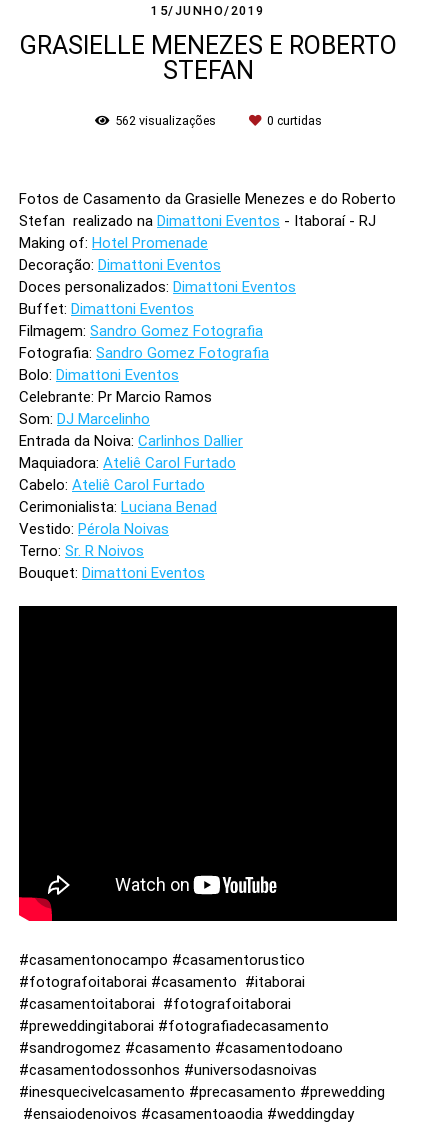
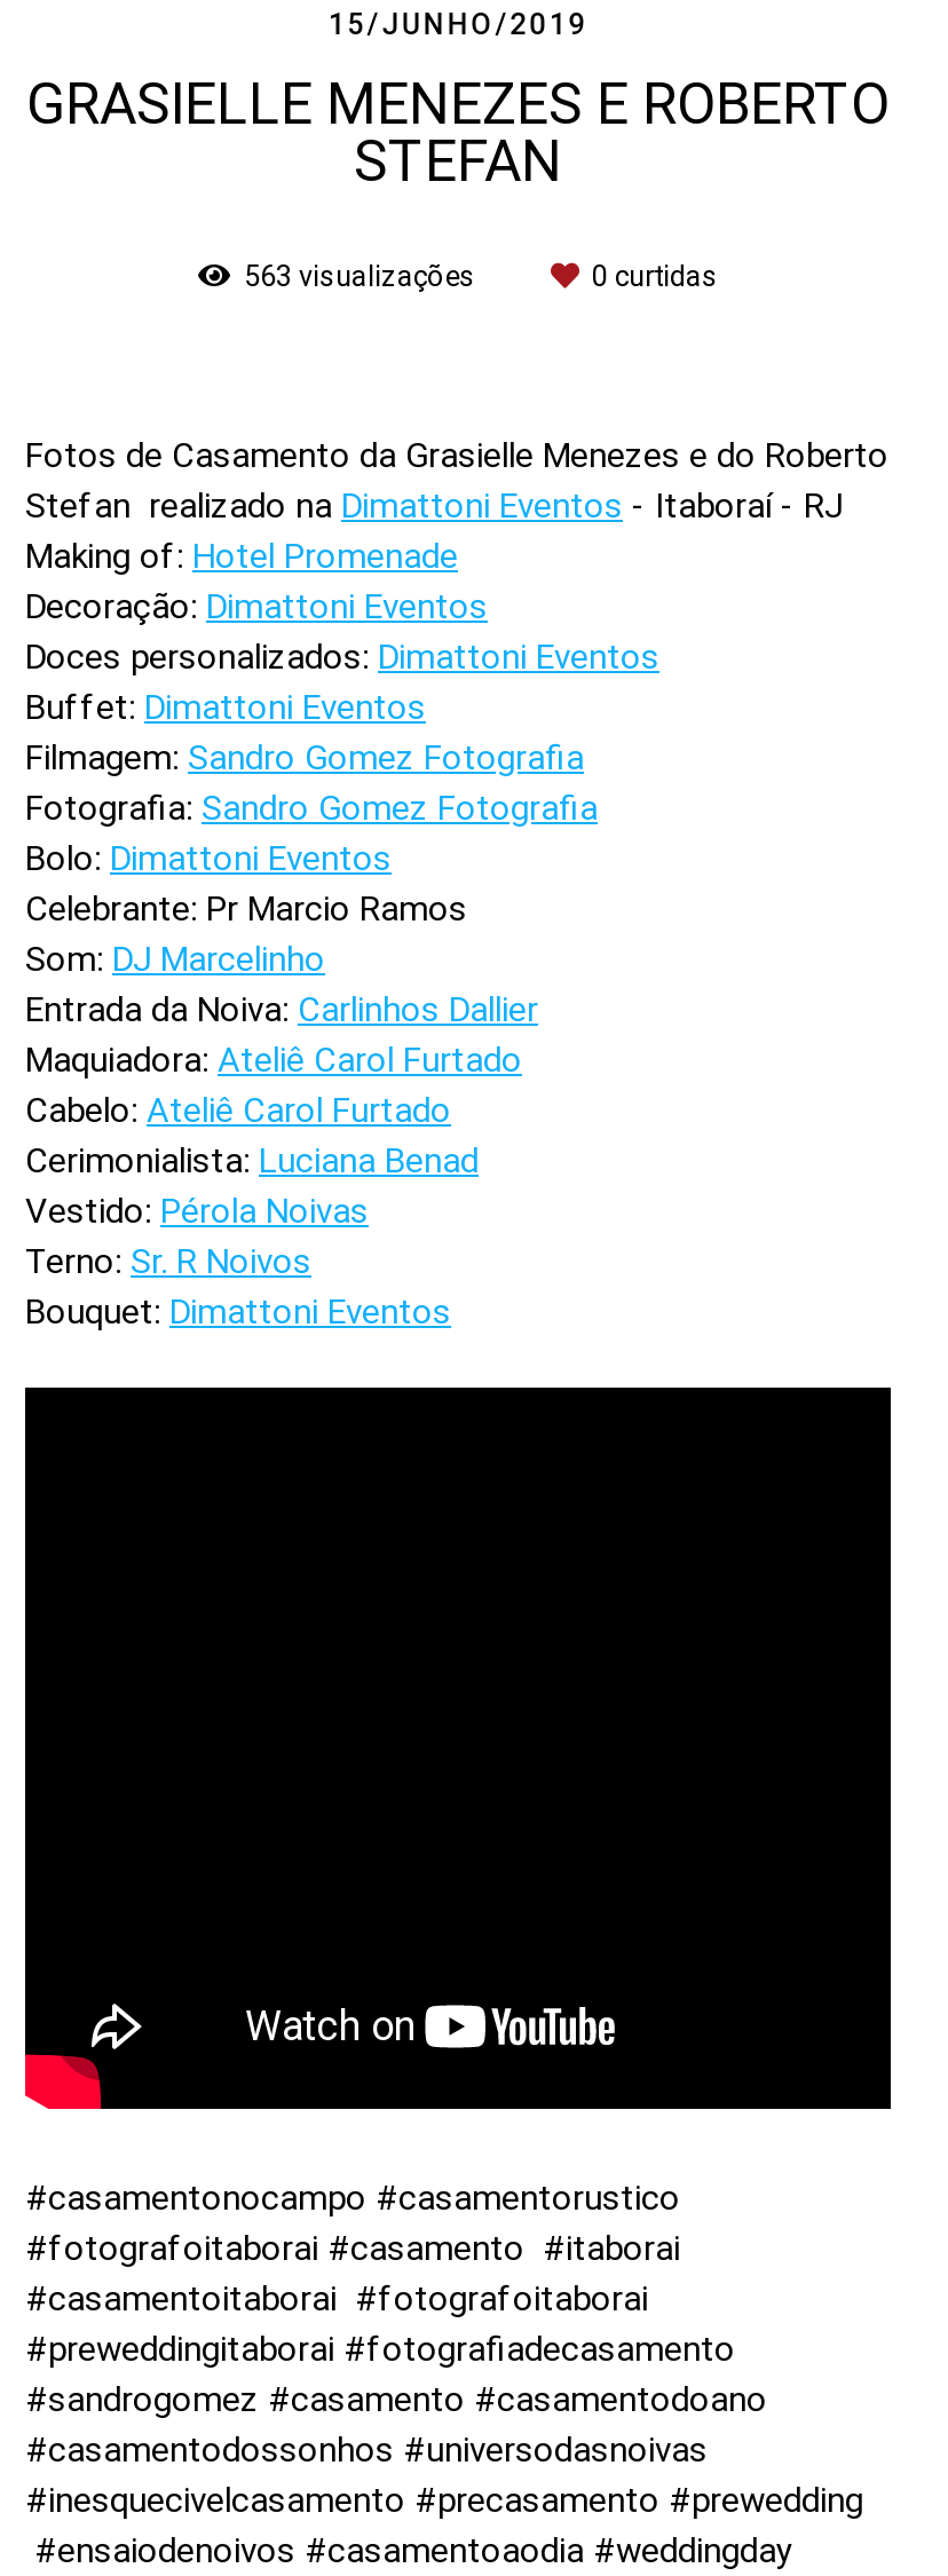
- 562 visualizações
+ 563 visualizações
